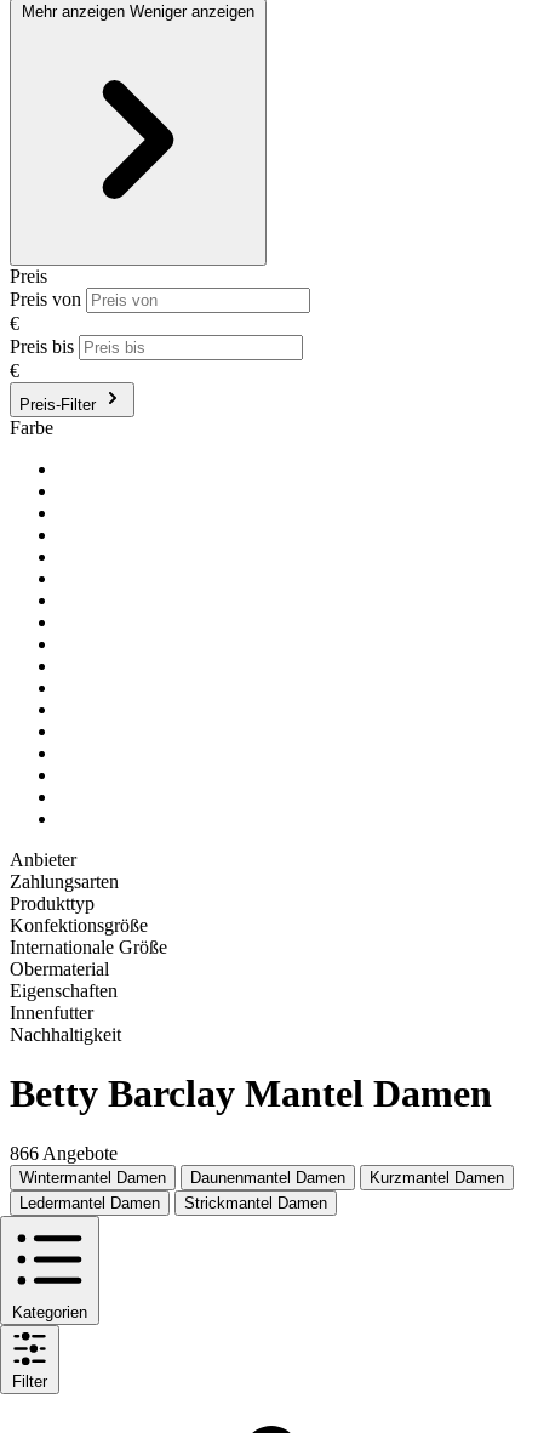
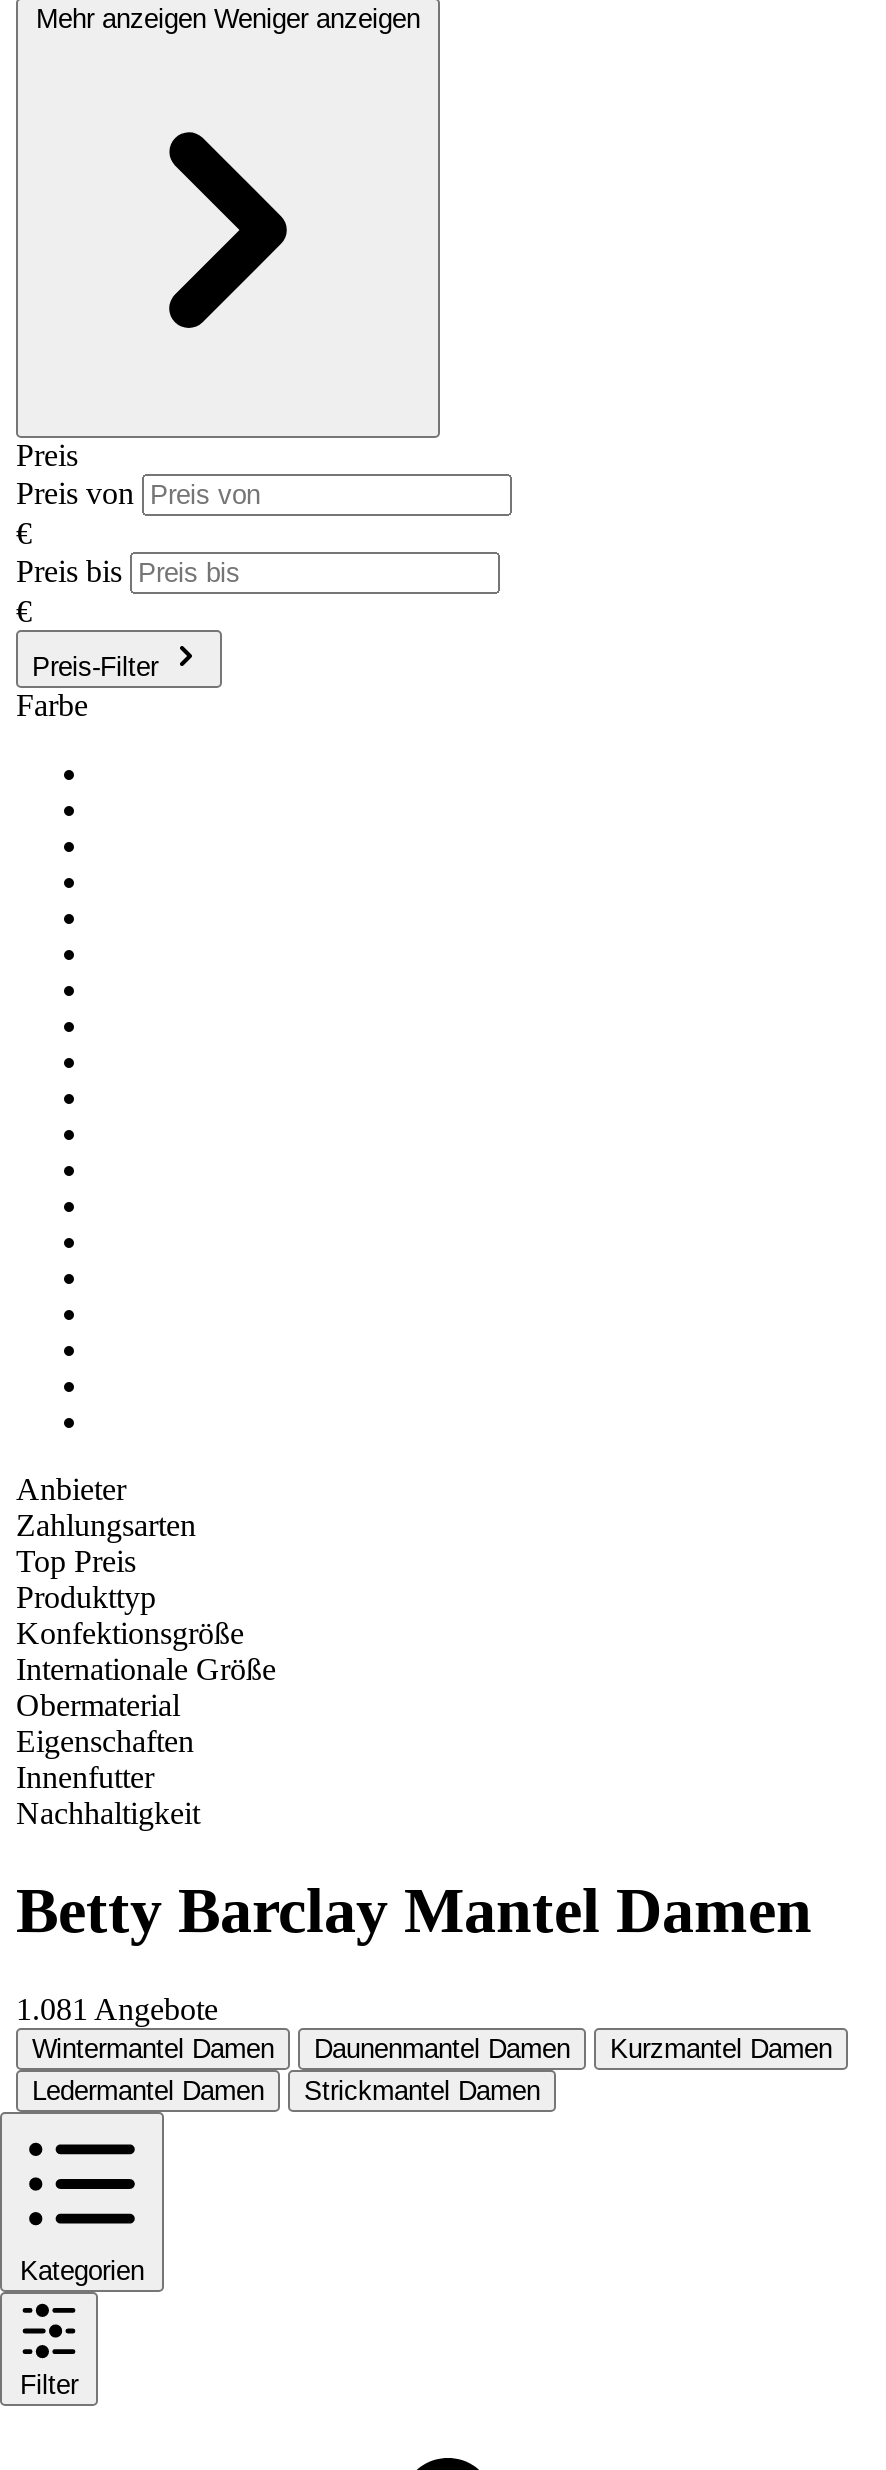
+ Top Preis

- 866 Angebote
+ 1.081 Angebote
